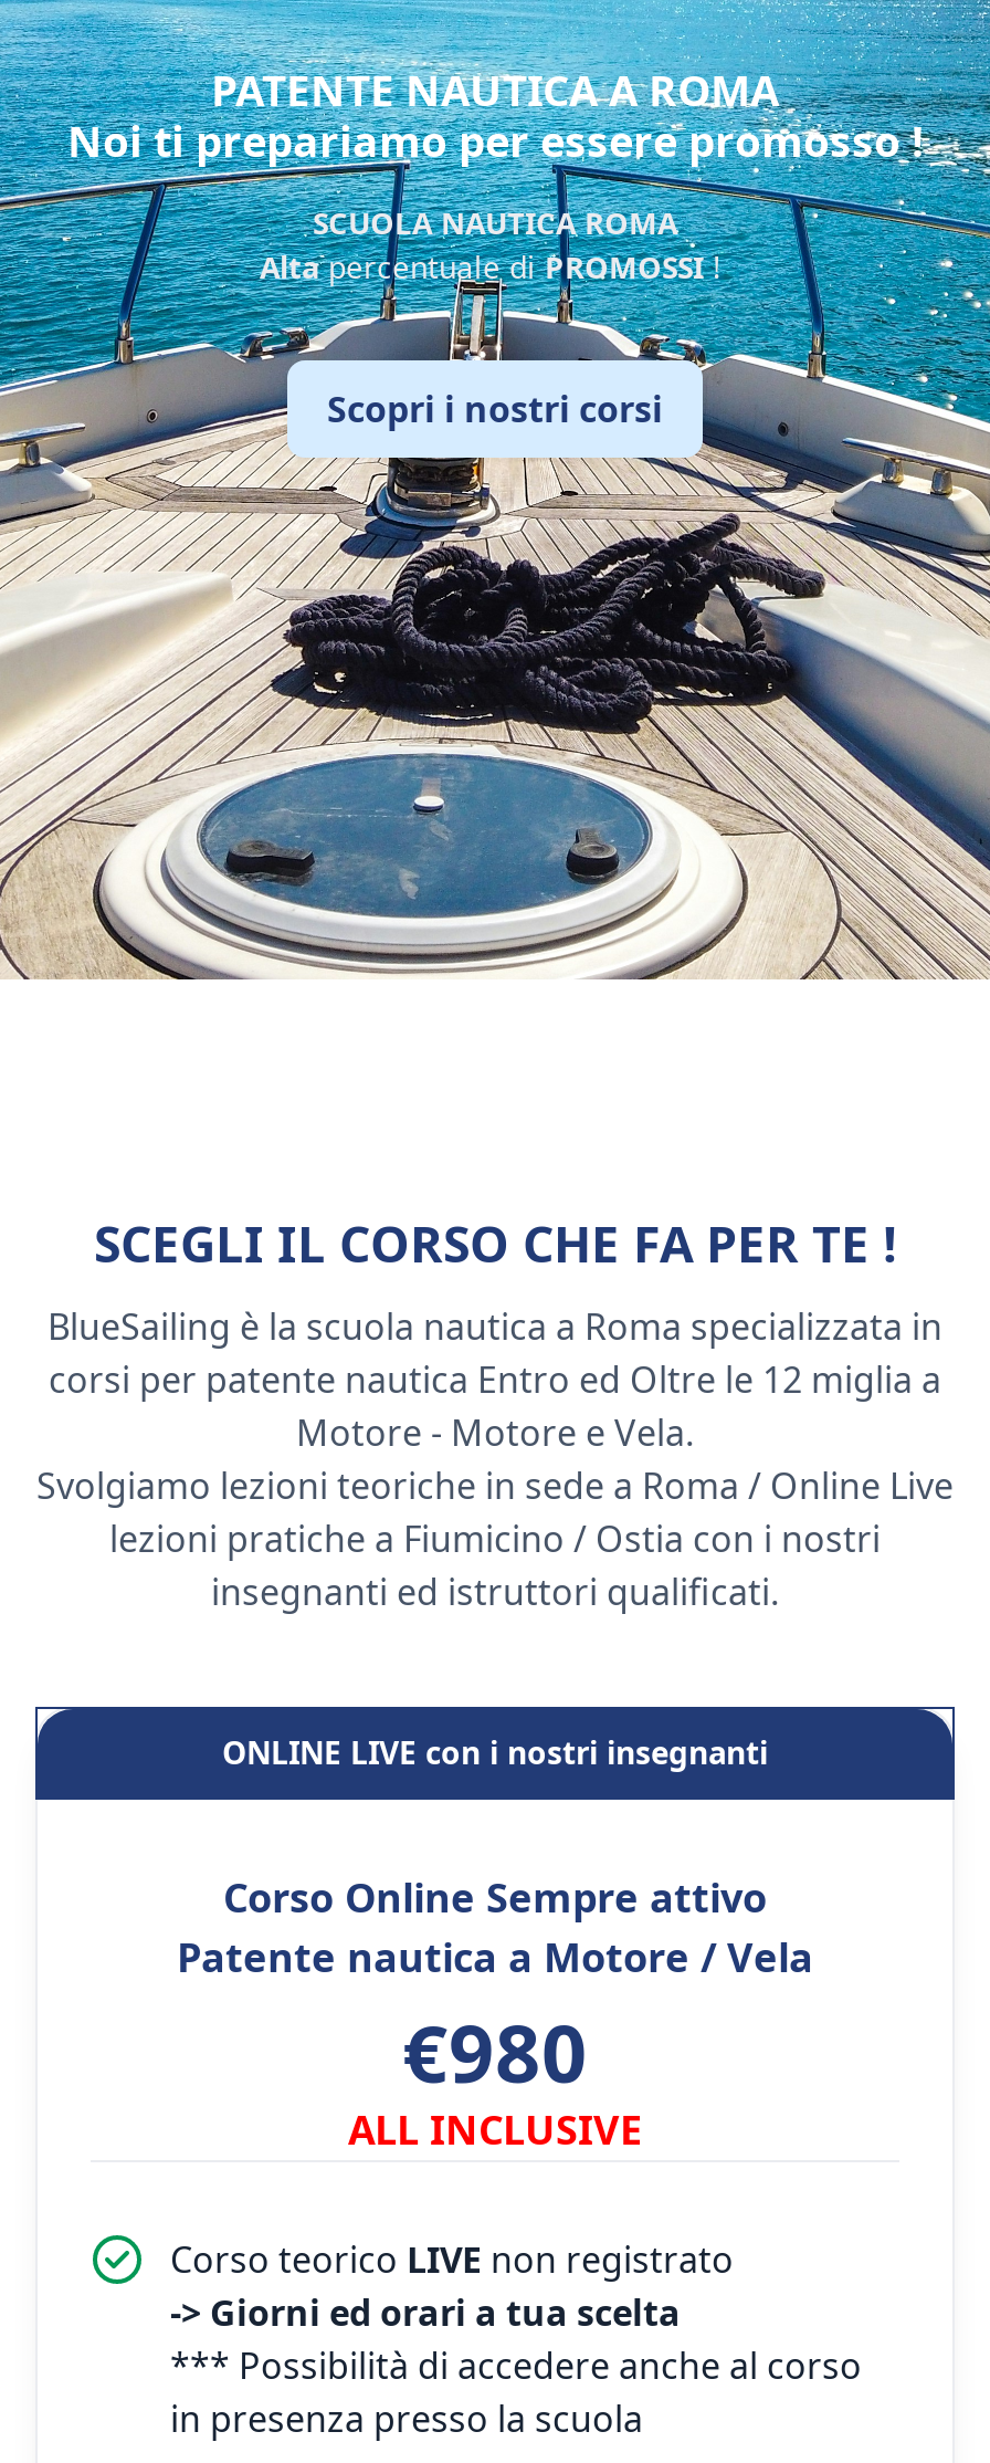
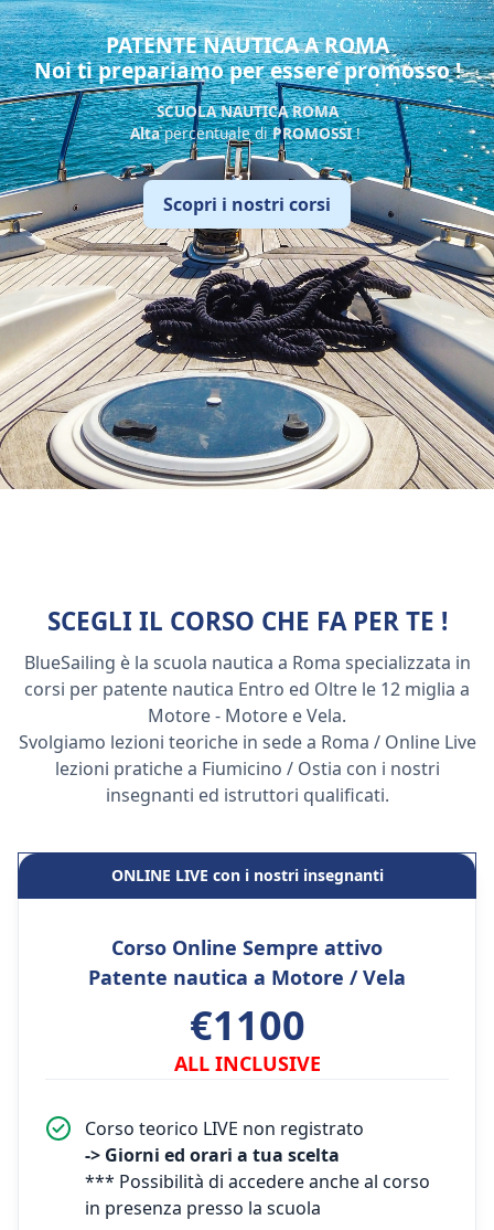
- €980
+ €1100
